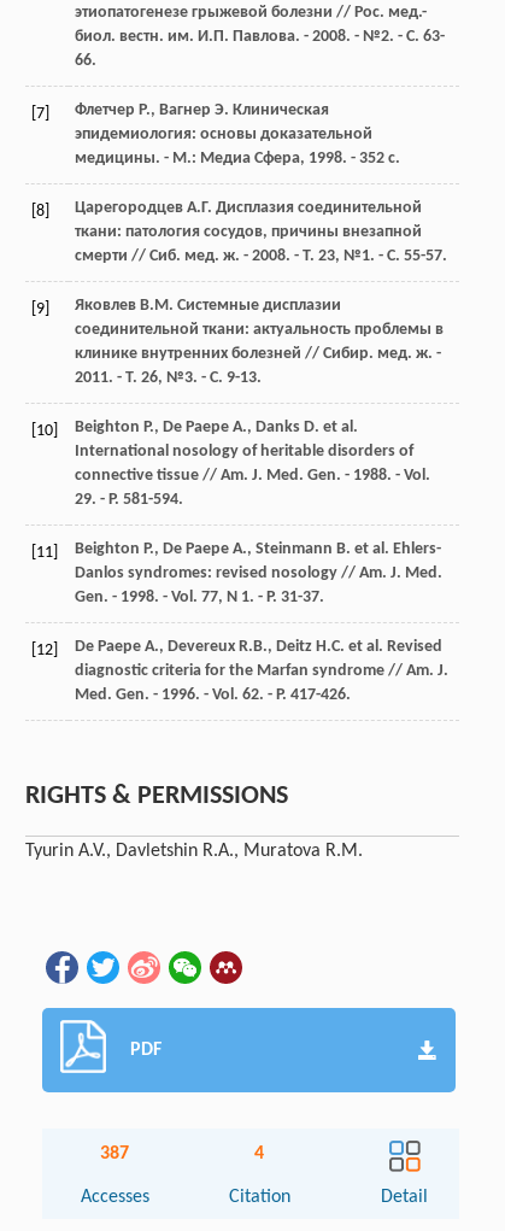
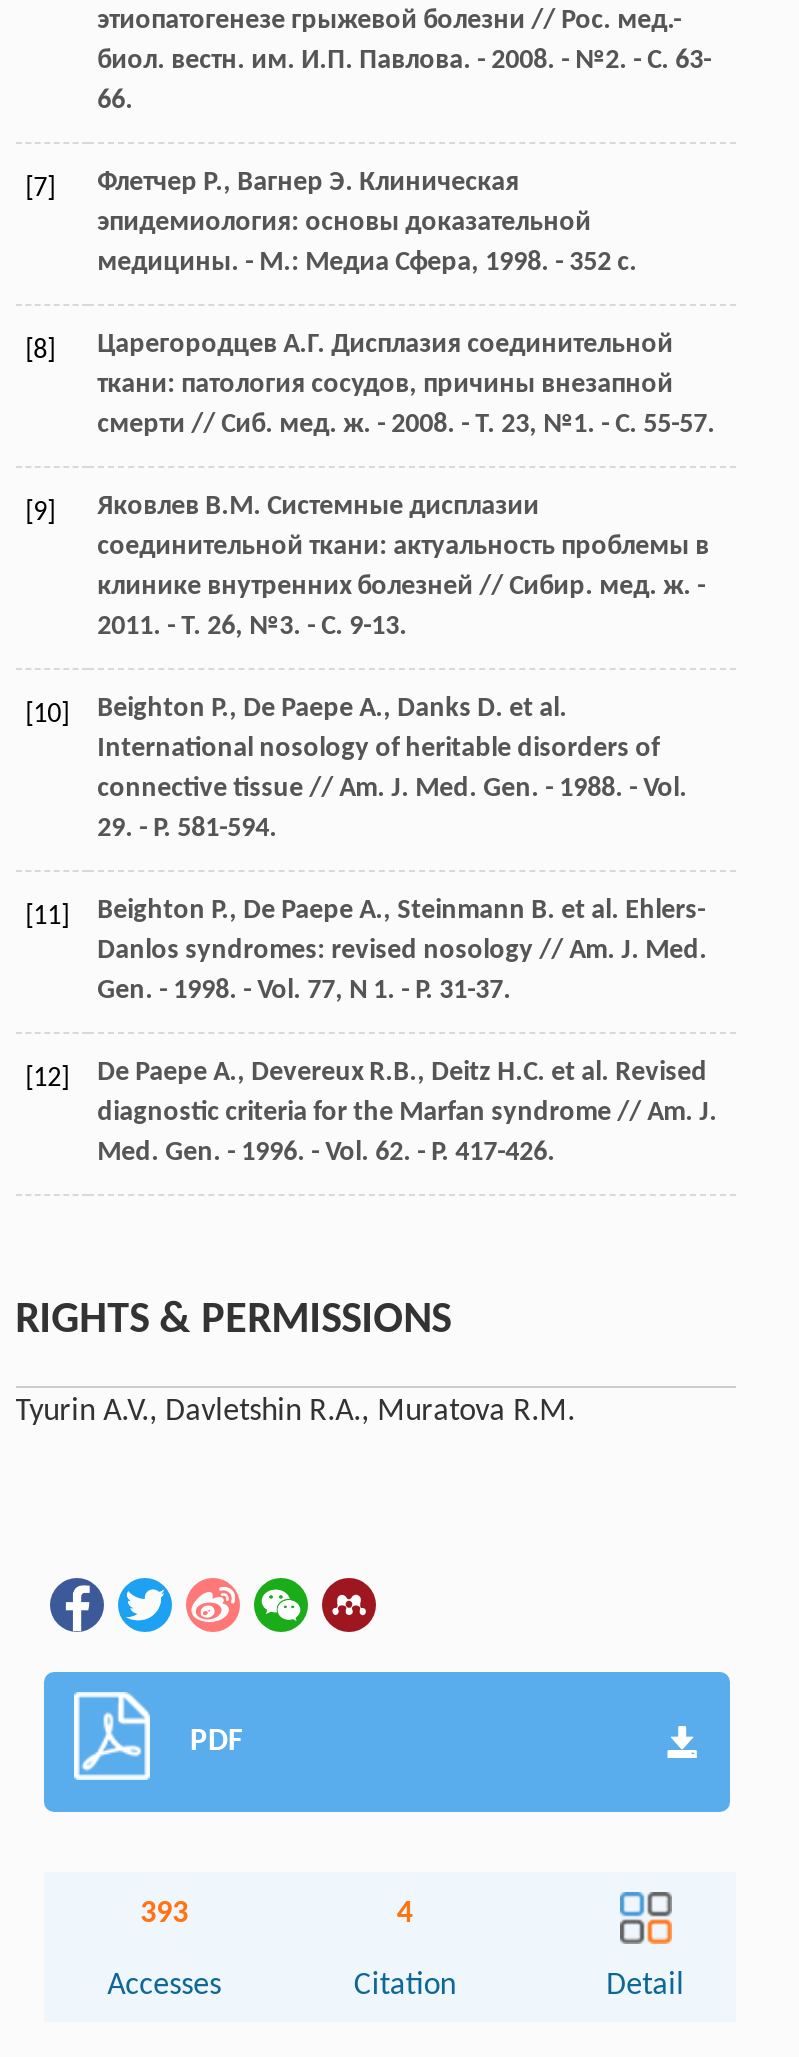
- 387
+ 393
